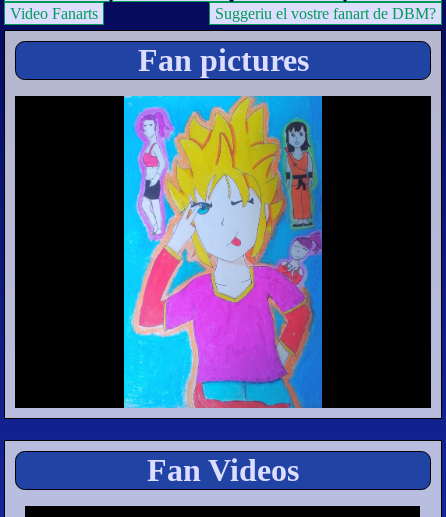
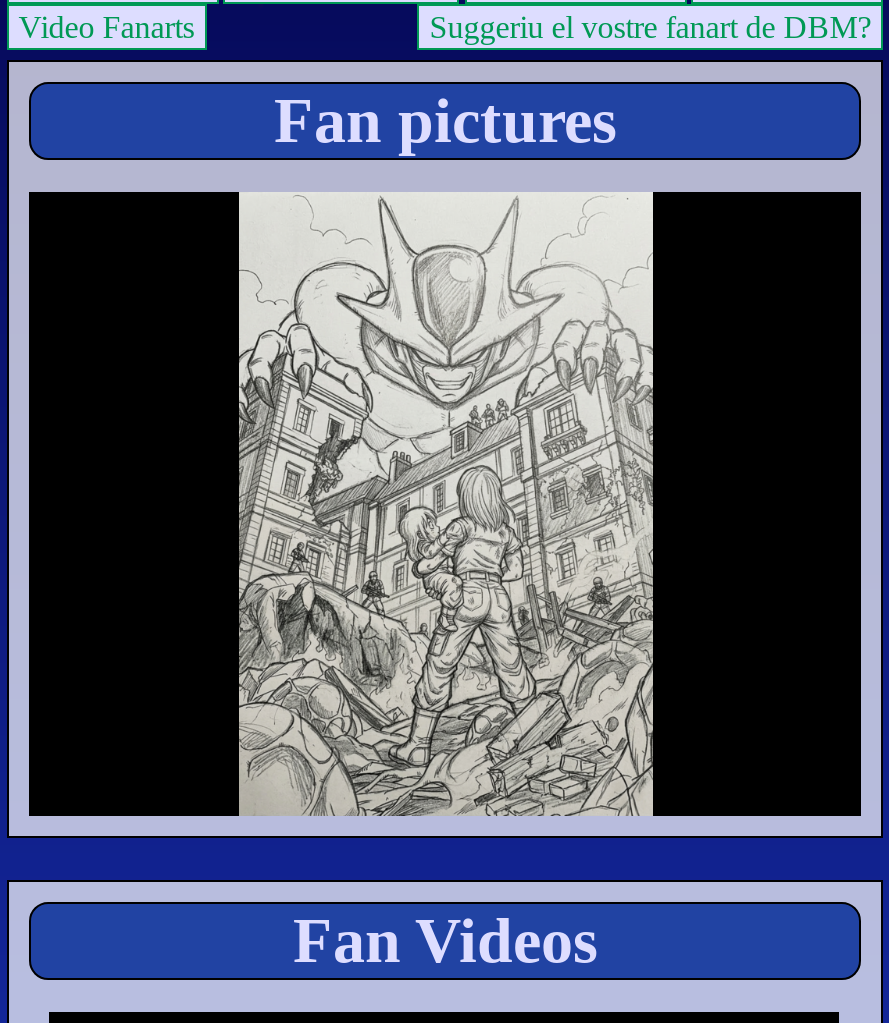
- [image]
+ [image]
